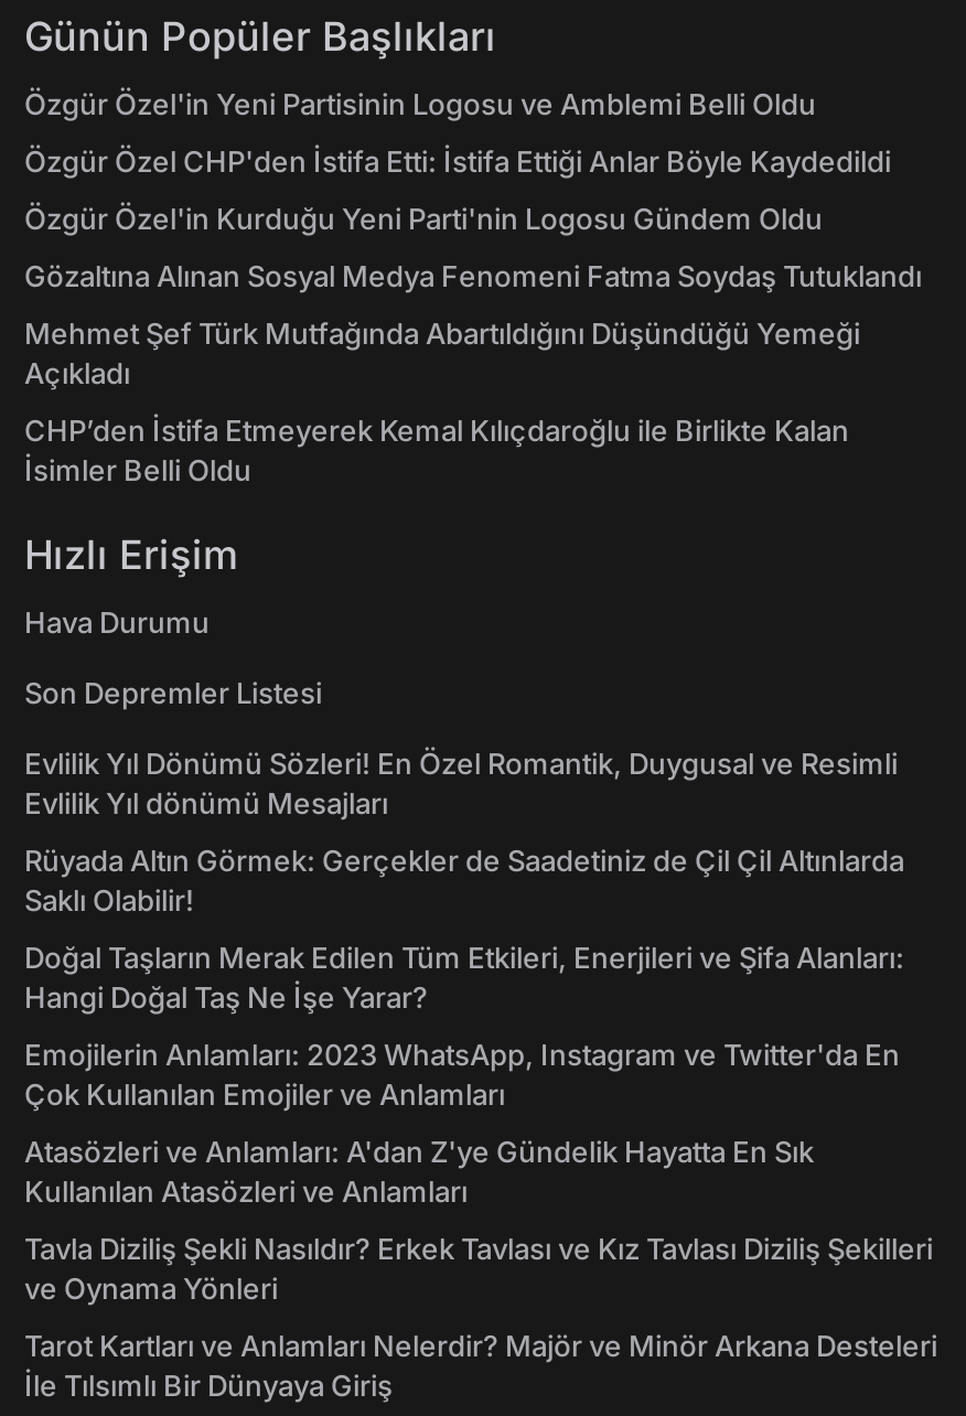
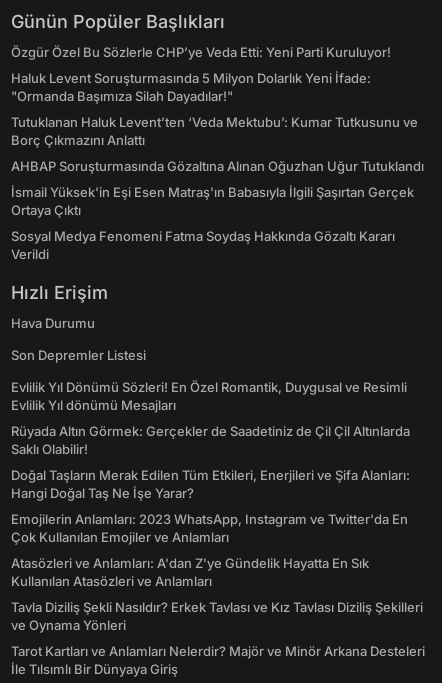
- Özgür Özel'in Yeni Partisinin Logosu ve Amblemi Belli Oldu
+ Özgür Özel Bu Sözlerle CHP’ye Veda Etti: Yeni Parti Kuruluyor!

- Özgür Özel CHP'den İstifa Etti: İstifa Ettiği Anlar Böyle Kaydedildi
+ Haluk Levent Soruşturmasında 5 Milyon Dolarlık Yeni İfade:
+ "Ormanda Başımıza Silah Dayadılar!"

- Özgür Özel'in Kurduğu Yeni Parti'nin Logosu Gündem Oldu
+ Tutuklanan Haluk Levent’ten ‘Veda Mektubu’: Kumar Tutkusunu ve
+ Borç Çıkmazını Anlattı

- Gözaltına Alınan Sosyal Medya Fenomeni Fatma Soydaş Tutuklandı
+ AHBAP Soruşturmasında Gözaltına Alınan Oğuzhan Uğur Tutuklandı

- Mehmet Şef Türk Mutfağında Abartıldığını Düşündüğü Yemeği
- Açıkladı
+ İsmail Yüksek'in Eşi Esen Matraş'ın Babasıyla İlgili Şaşırtan Gerçek
+ Ortaya Çıktı

- CHP’den İstifa Etmeyerek Kemal Kılıçdaroğlu ile Birlikte Kalan
- İsimler Belli Oldu
+ Sosyal Medya Fenomeni Fatma Soydaş Hakkında Gözaltı Kararı
+ Verildi
